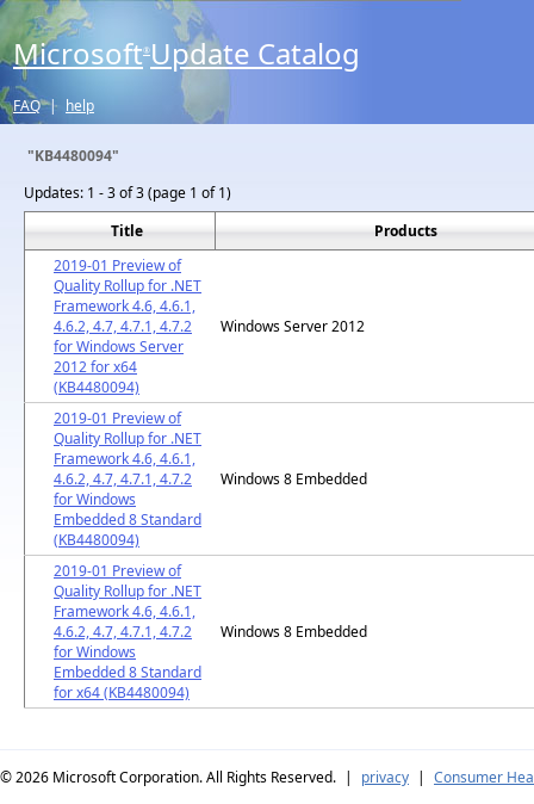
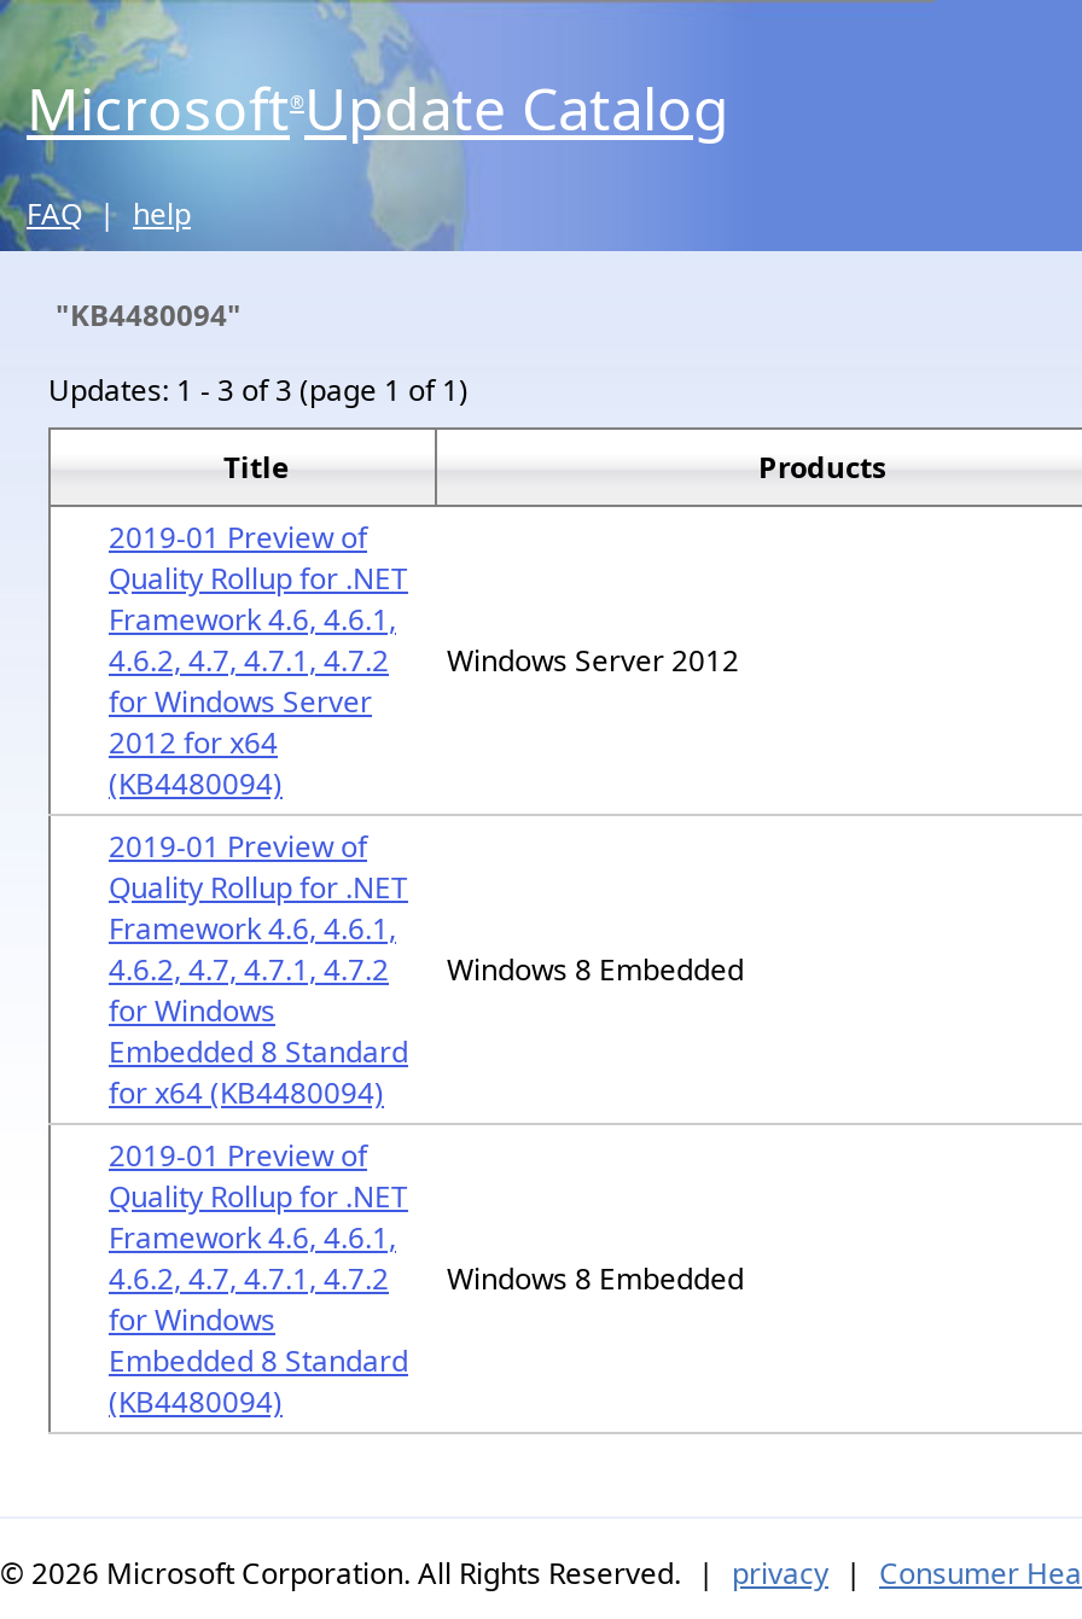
- (KB4480094)
+ for x64 (KB4480094)

- for x64 (KB4480094)
+ (KB4480094)
